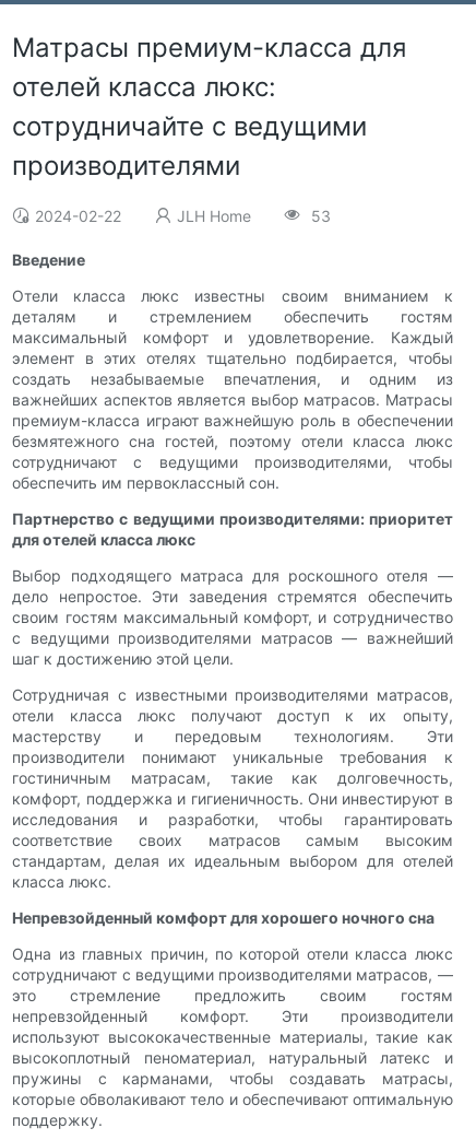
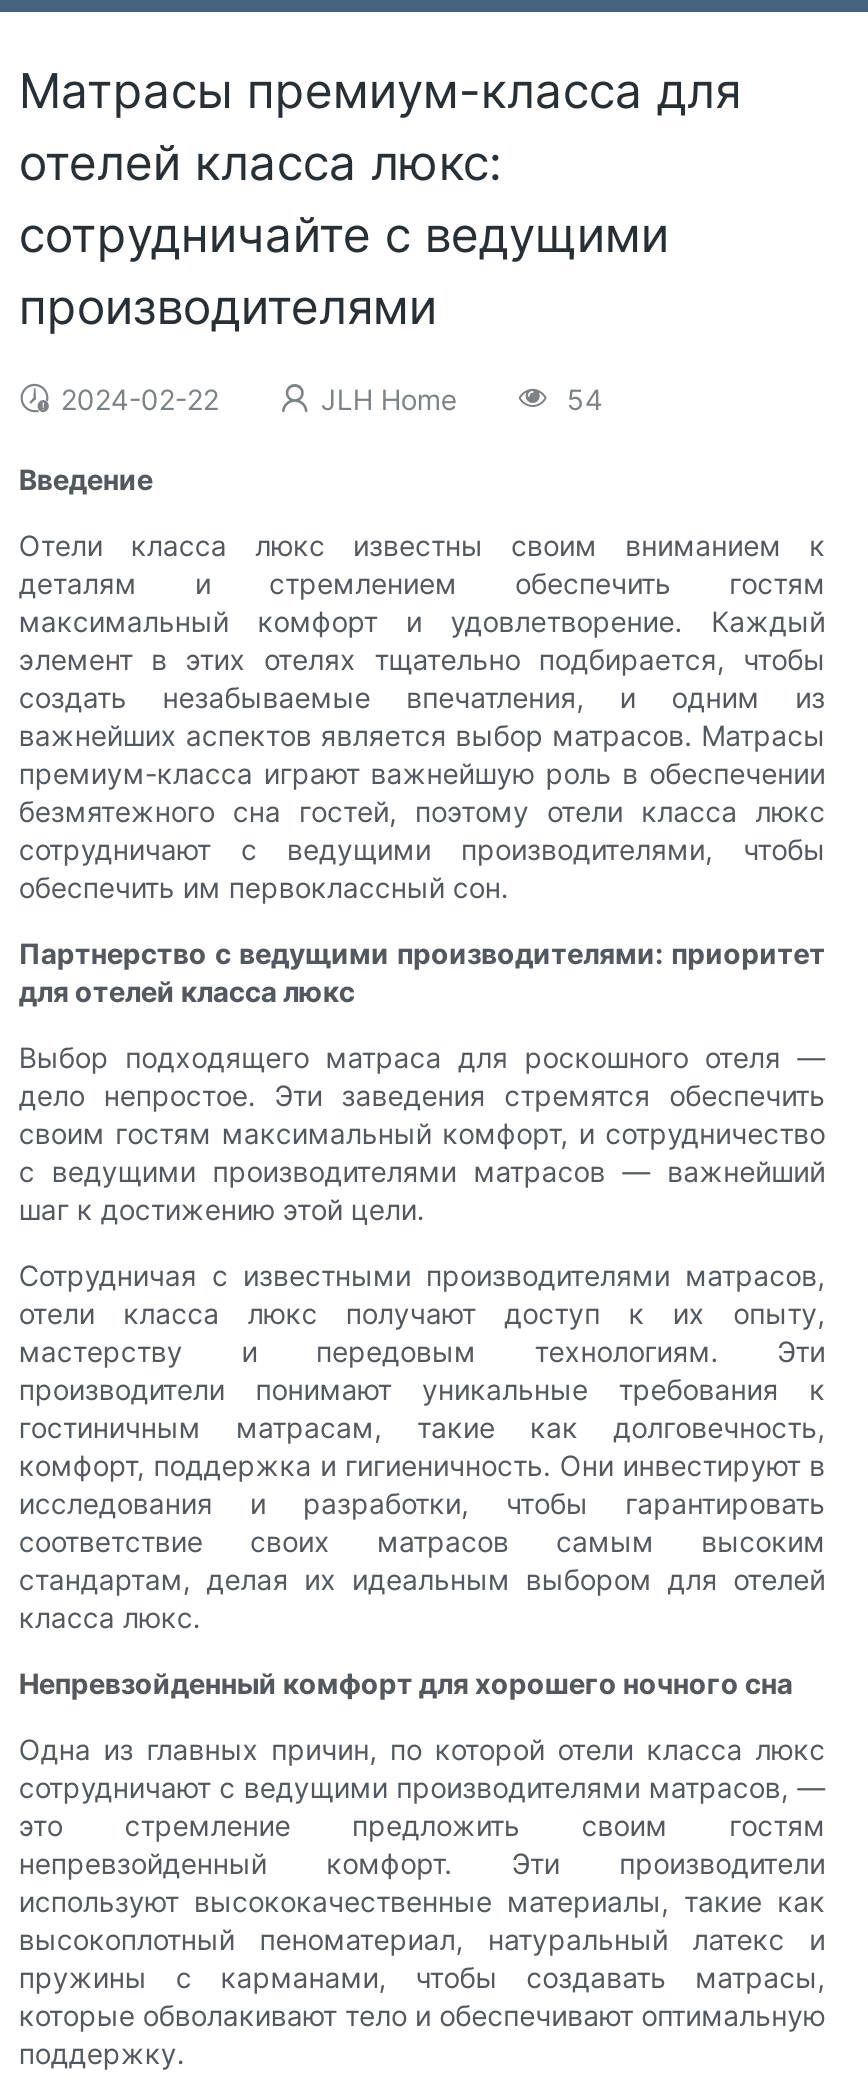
- 53
+ 54
